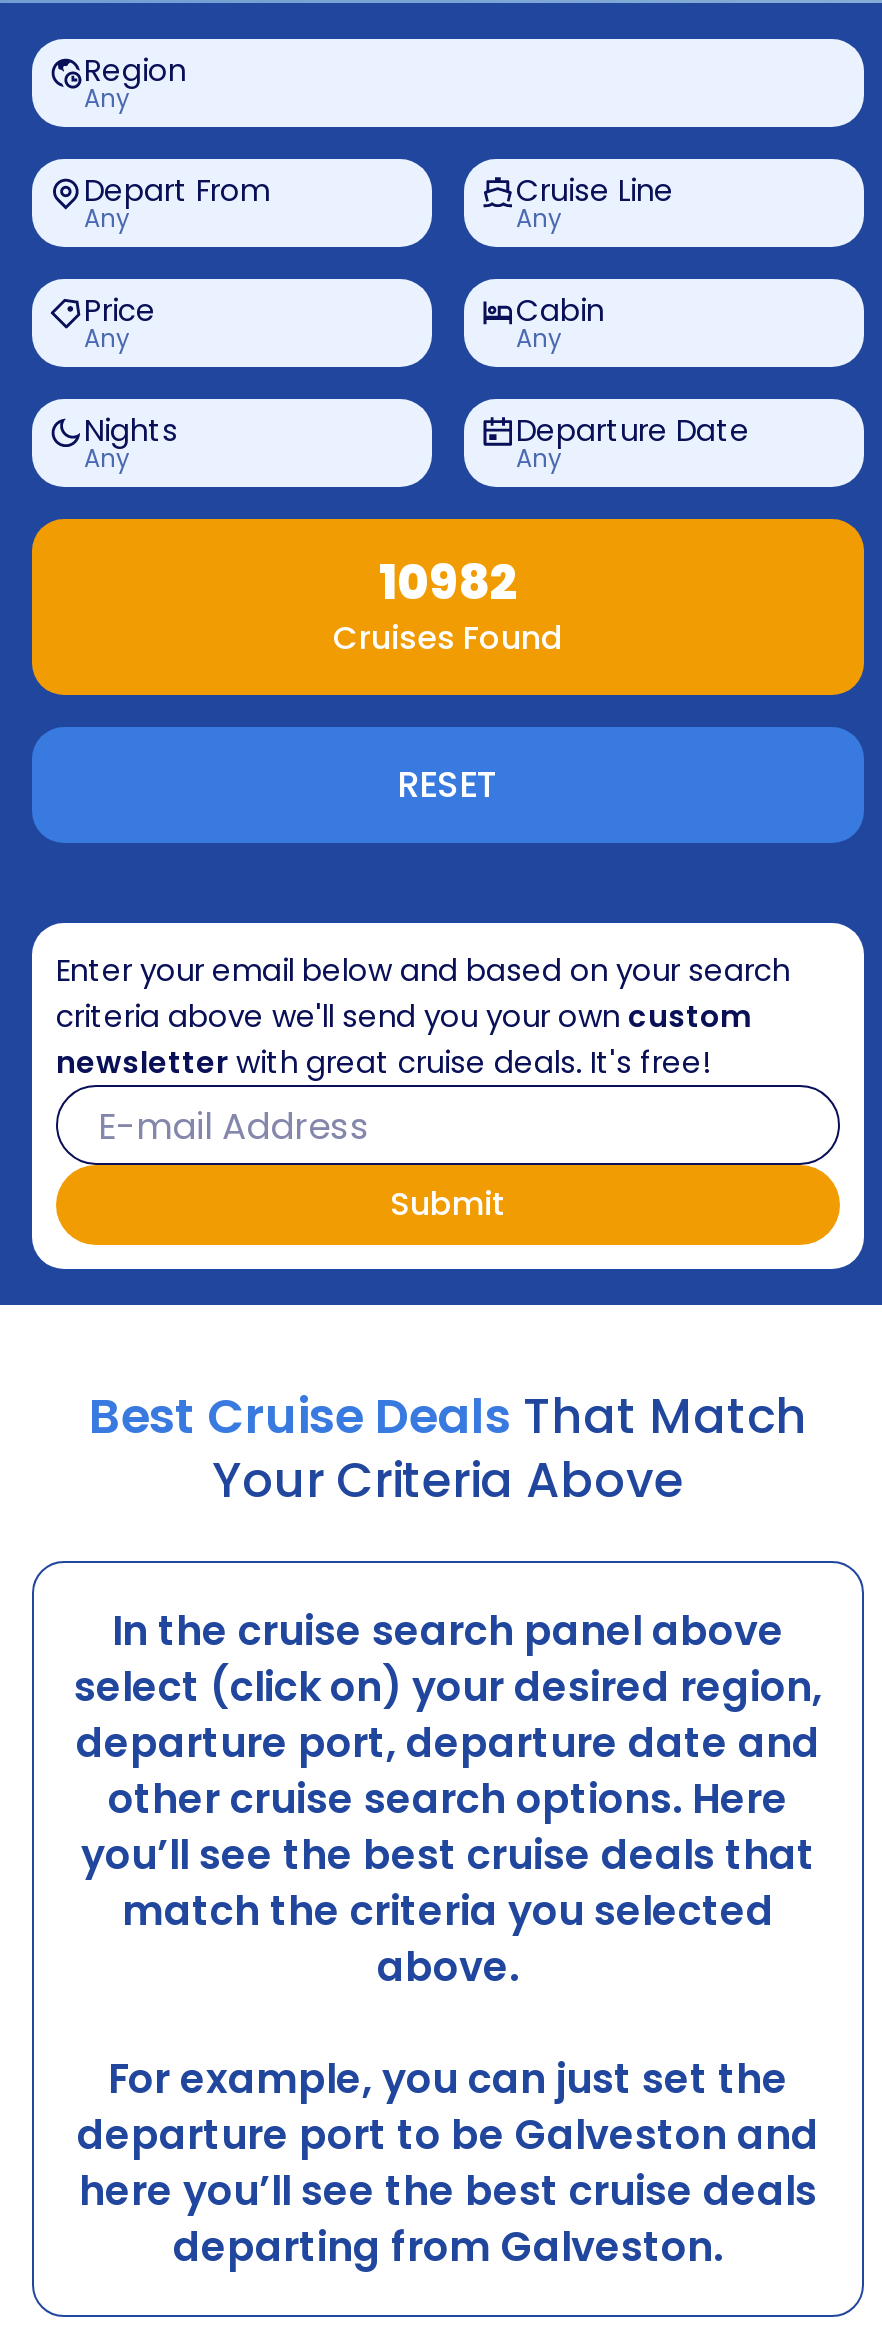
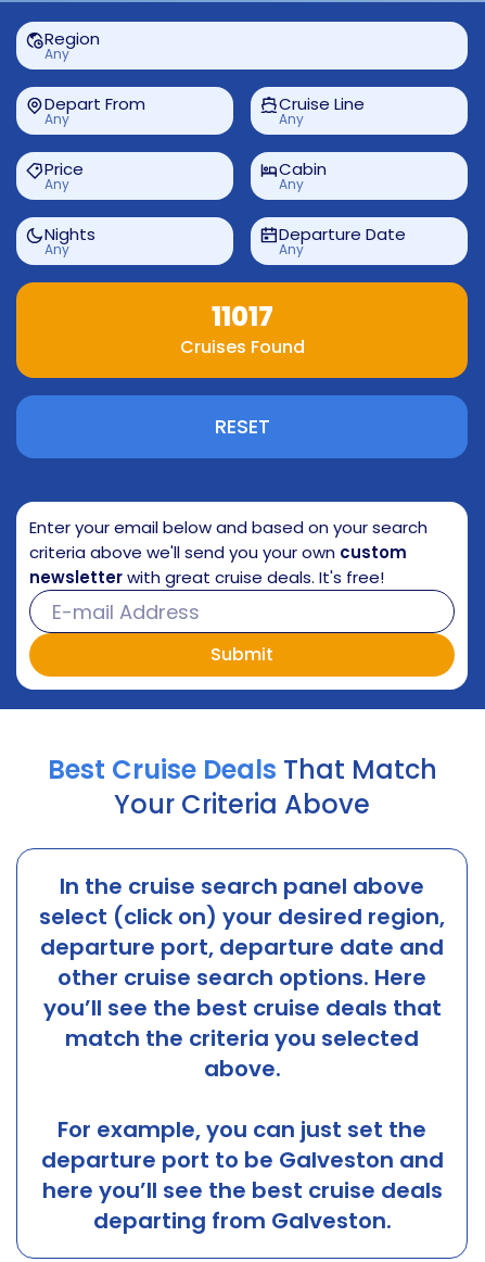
- 10982
+ 11017
